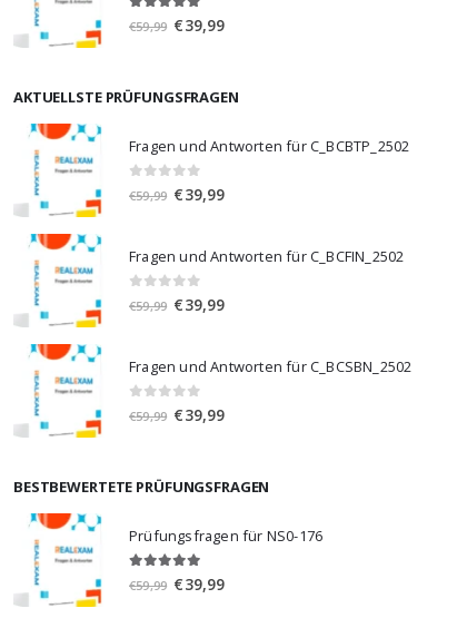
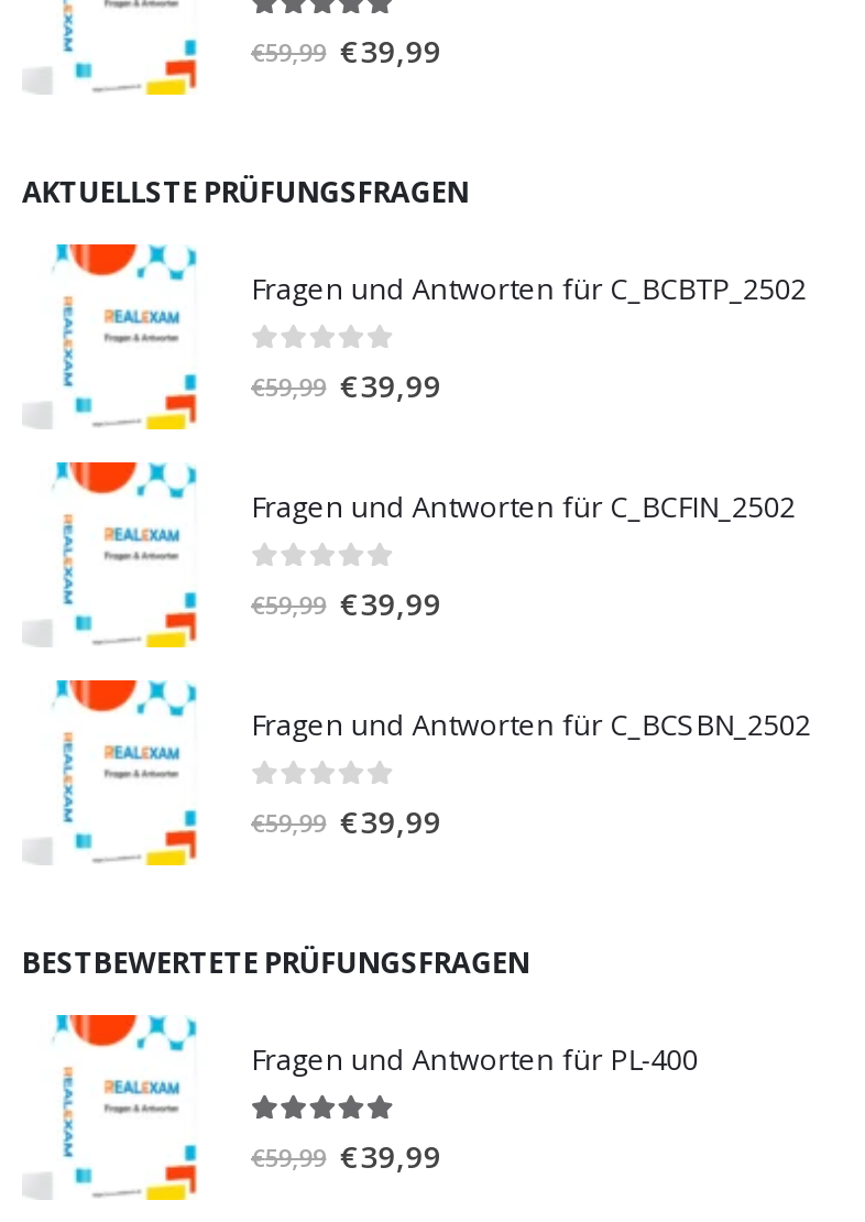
- Prüfungsfragen für NS0-176
+ Fragen und Antworten für PL-400
